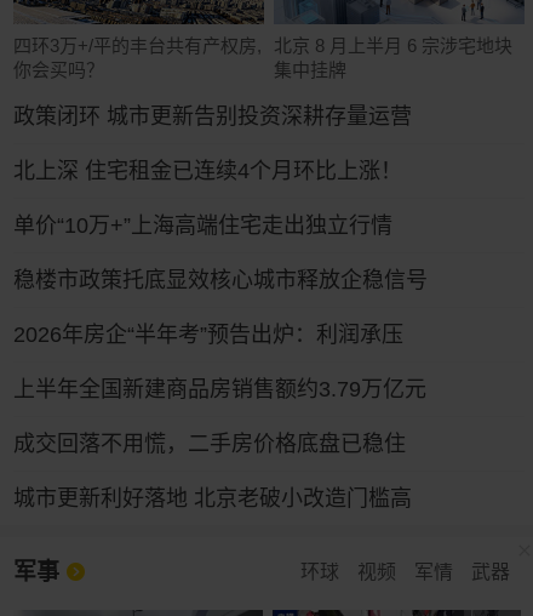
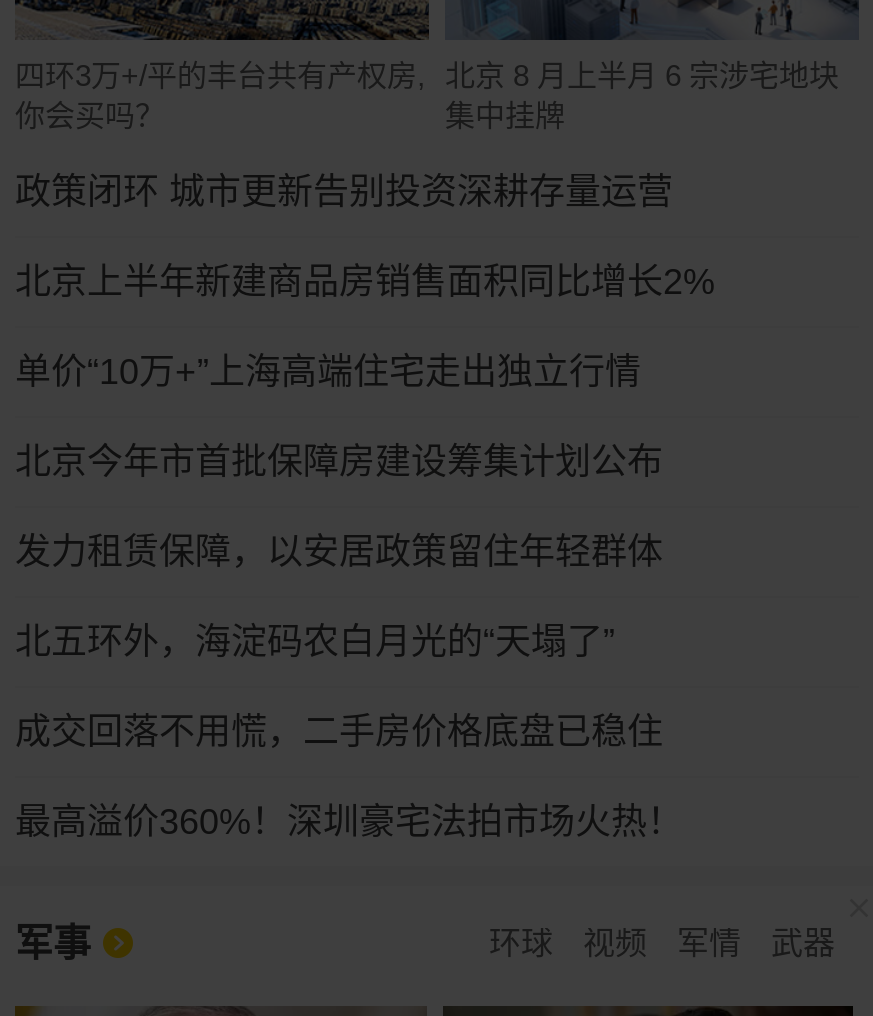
- 北上深 住宅租金已连续4个月环比上涨！
+ 北京上半年新建商品房销售面积同比增长2%

- 稳楼市政策托底显效核心城市释放企稳信号
+ 北京今年市首批保障房建设筹集计划公布

- 2026年房企“半年考”预告出炉：利润承压
+ 发力租赁保障，以安居政策留住年轻群体

- 上半年全国新建商品房销售额约3.79万亿元
+ 北五环外，海淀码农白月光的“天塌了”

- 城市更新利好落地 北京老破小改造门槛高
+ 最高溢价360%！深圳豪宅法拍市场火热！
